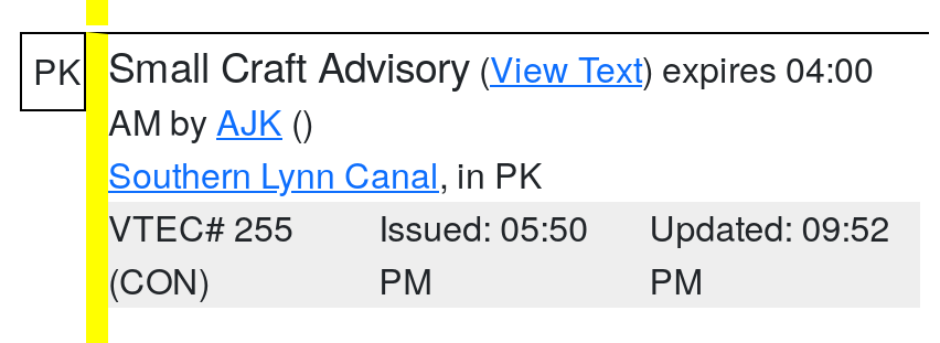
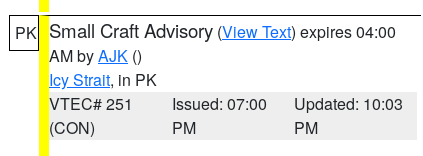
- Southern Lynn Canal, in PK
- VTEC# 255
+ Icy Strait, in PK
+ VTEC# 251

- Issued: 05:50
+ Issued: 07:00

- Updated: 09:52
+ Updated: 10:03
